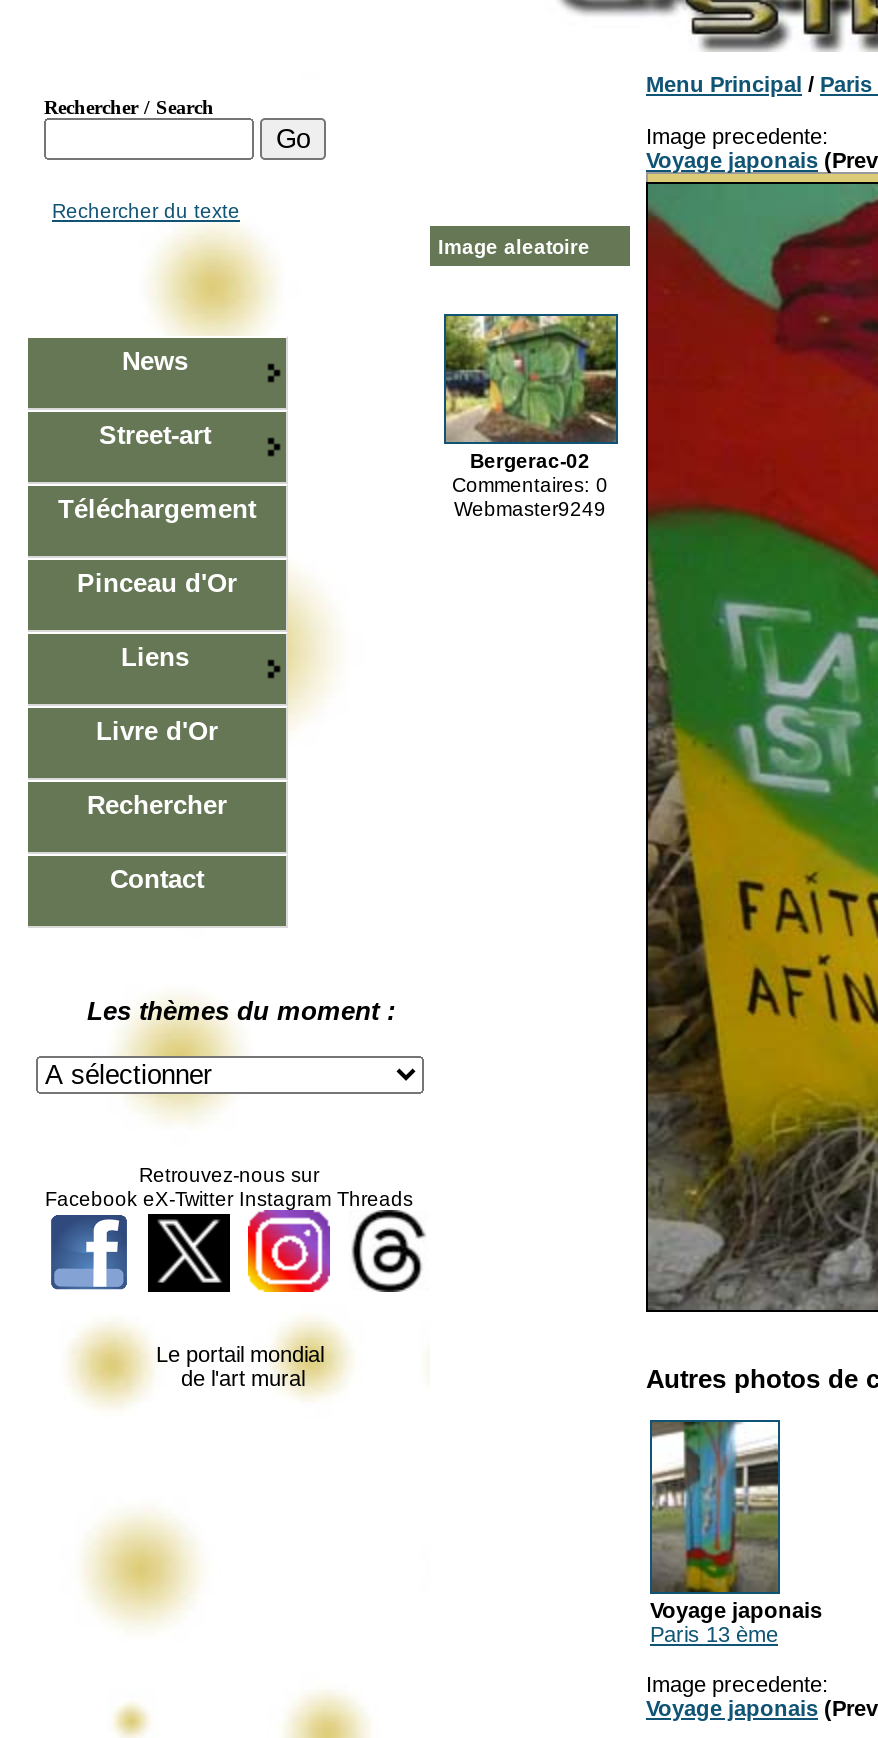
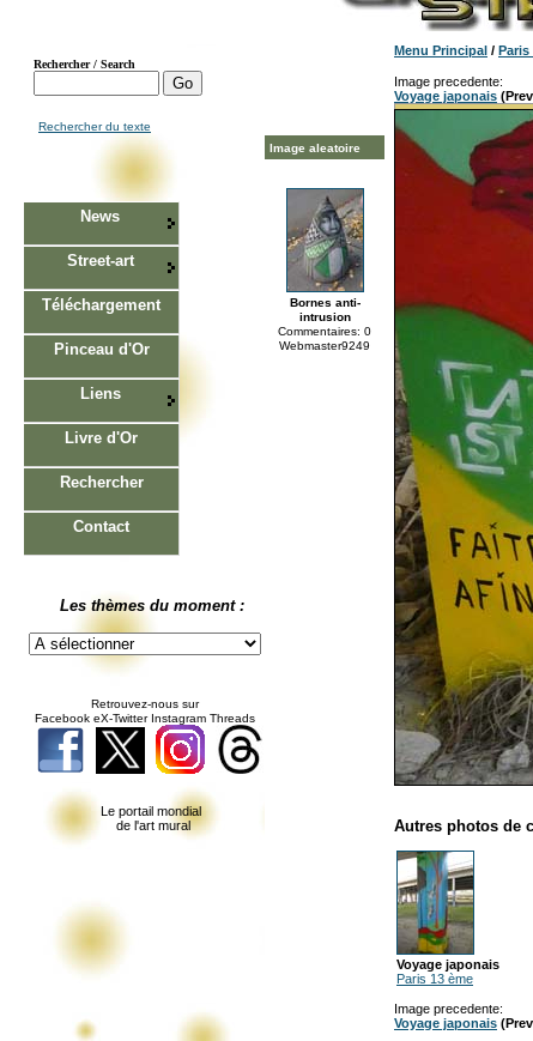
- [image]
- Bergerac-02
+ [image]
+ Bornes anti-
+ intrusion

moved down: Commentaires: 0 | Webmaster9249

moved down: [image]
